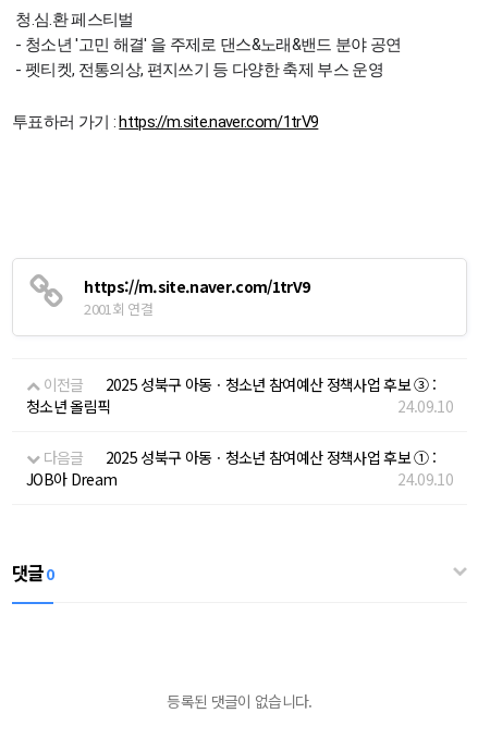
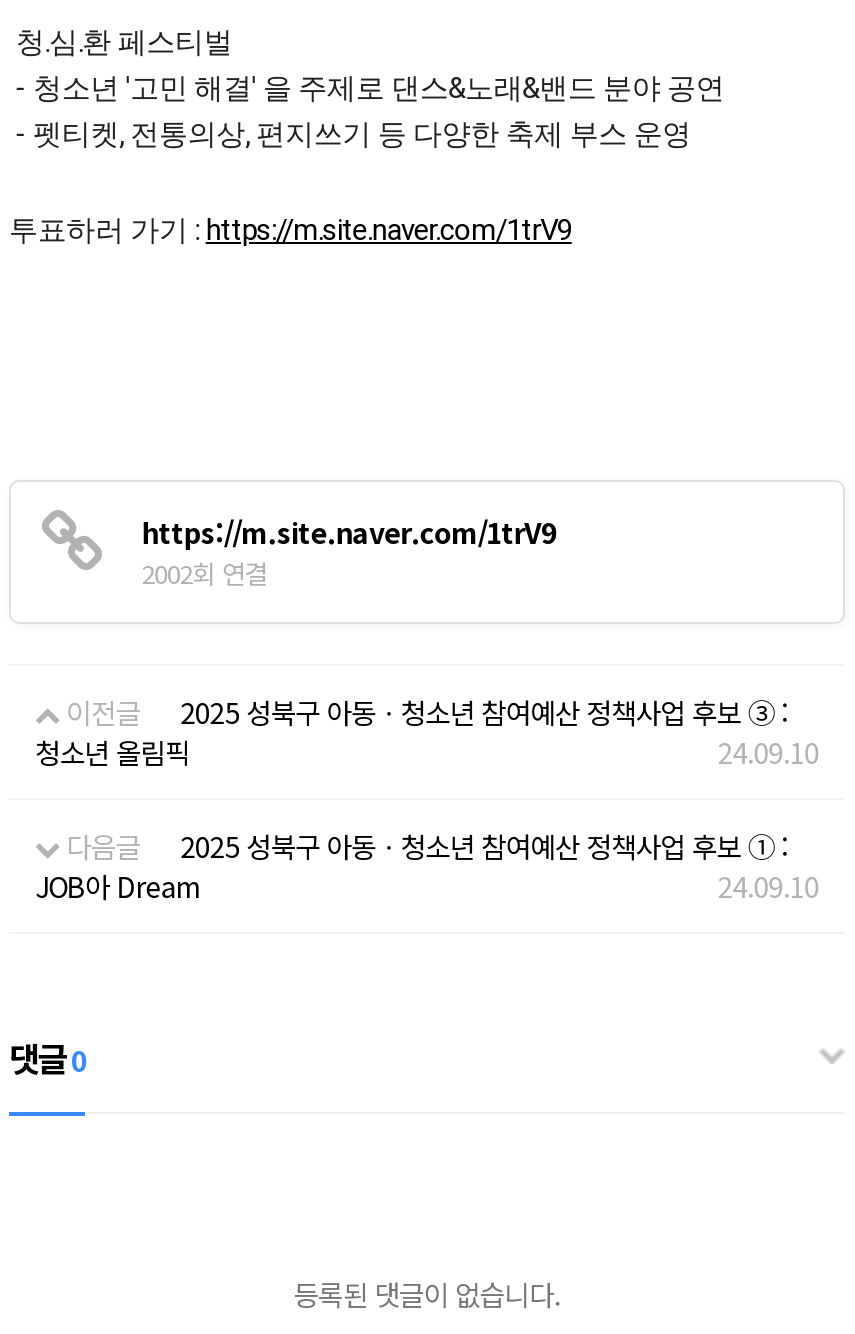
- 2001회 연결
+ 2002회 연결
